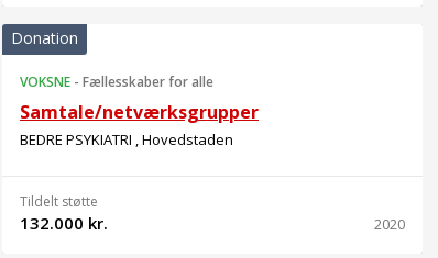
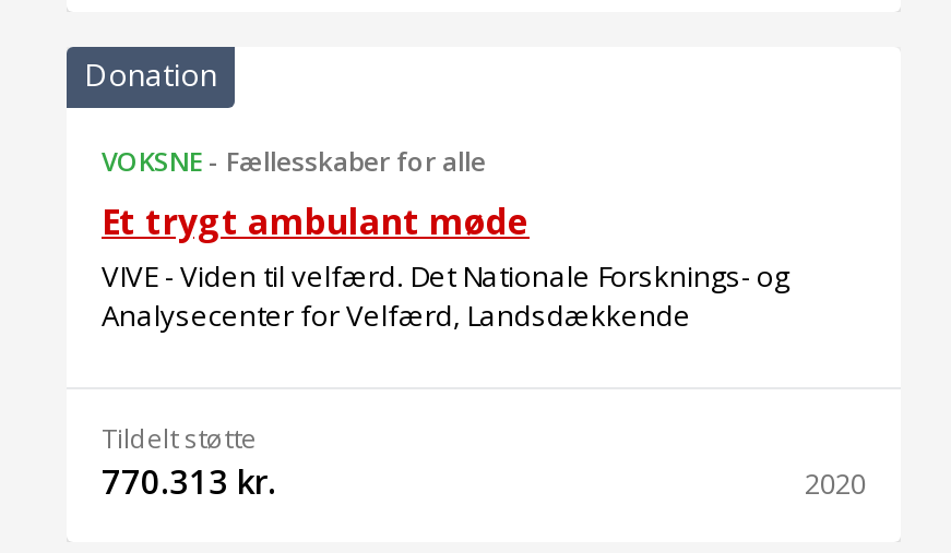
- Samtale/netværksgrupper
- BEDRE PSYKIATRI , Hovedstaden
+ Et trygt ambulant møde
+ VIVE - Viden til velfærd. Det Nationale Forsknings- og
+ Analysecenter for Velfærd, Landsdækkende

- 132.000 kr.
+ 770.313 kr.
